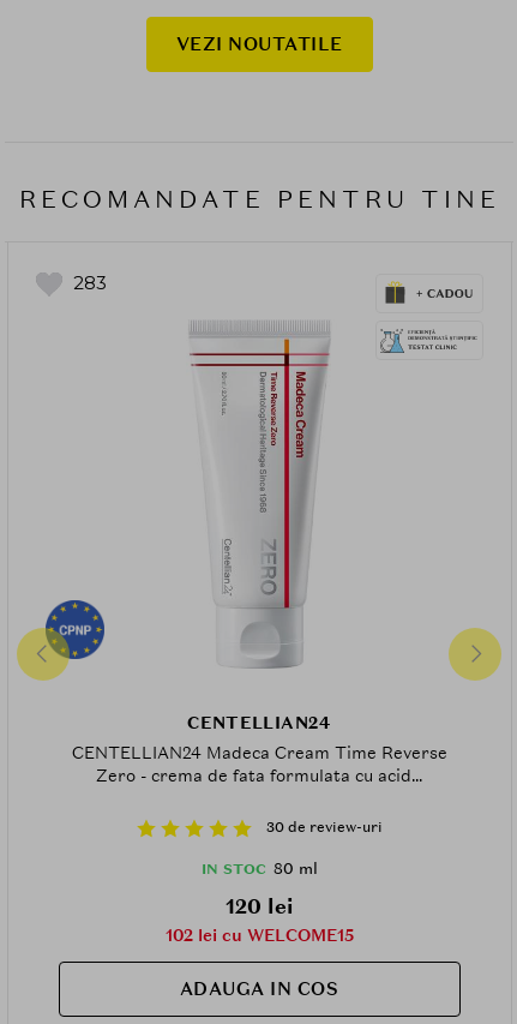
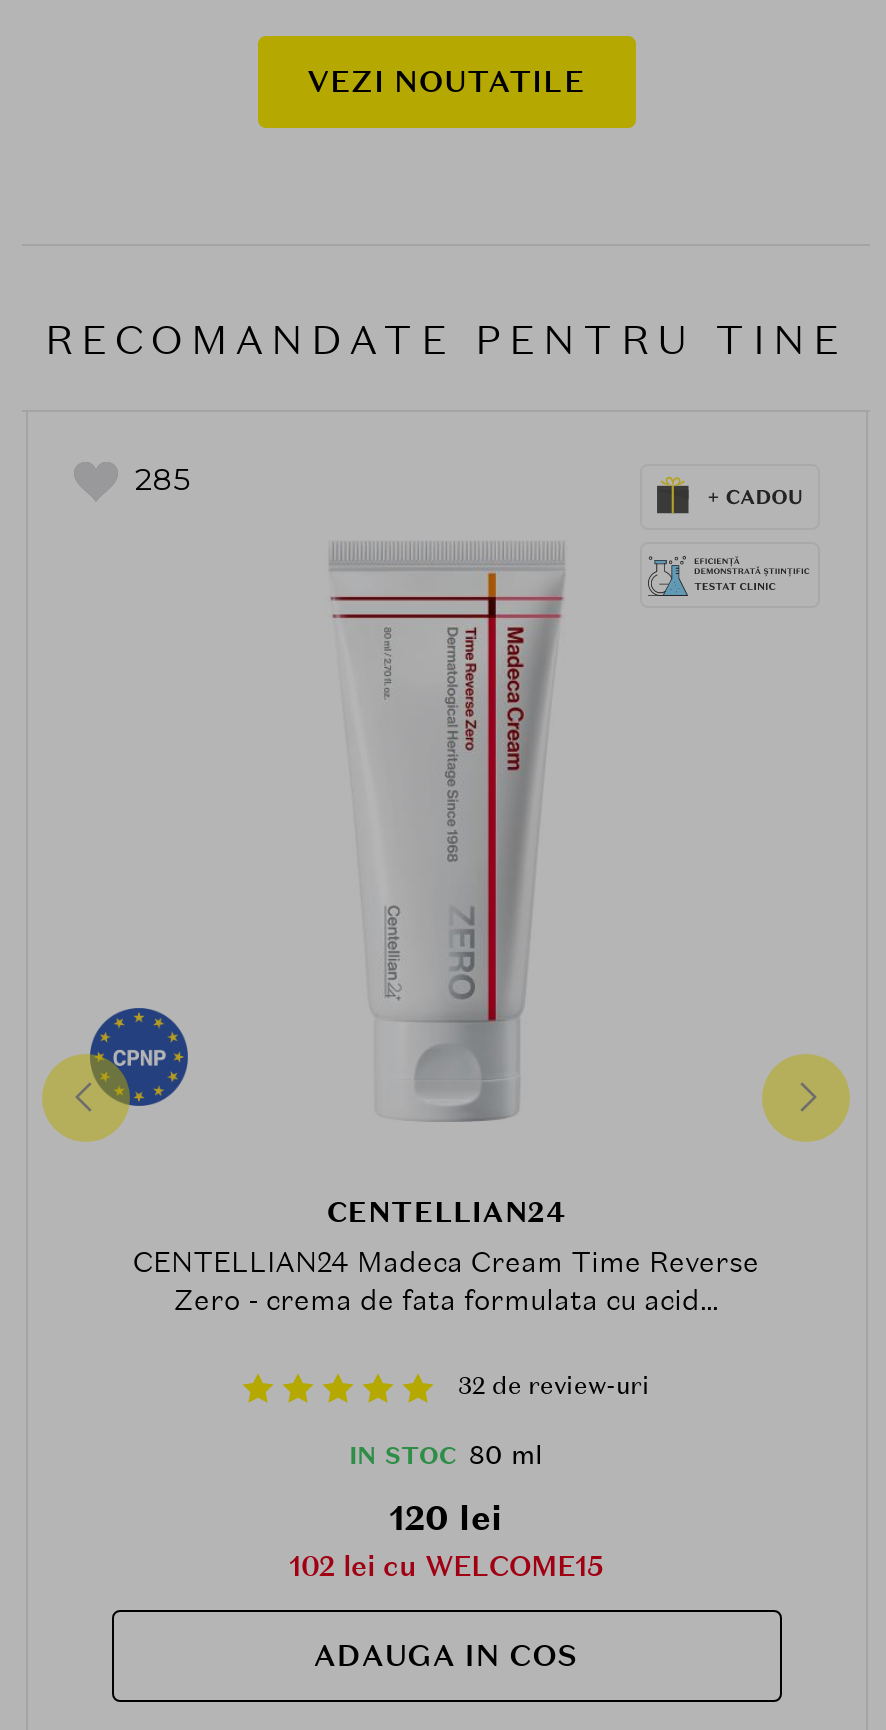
- 283
+ 285

- 30 de review-uri
+ 32 de review-uri
